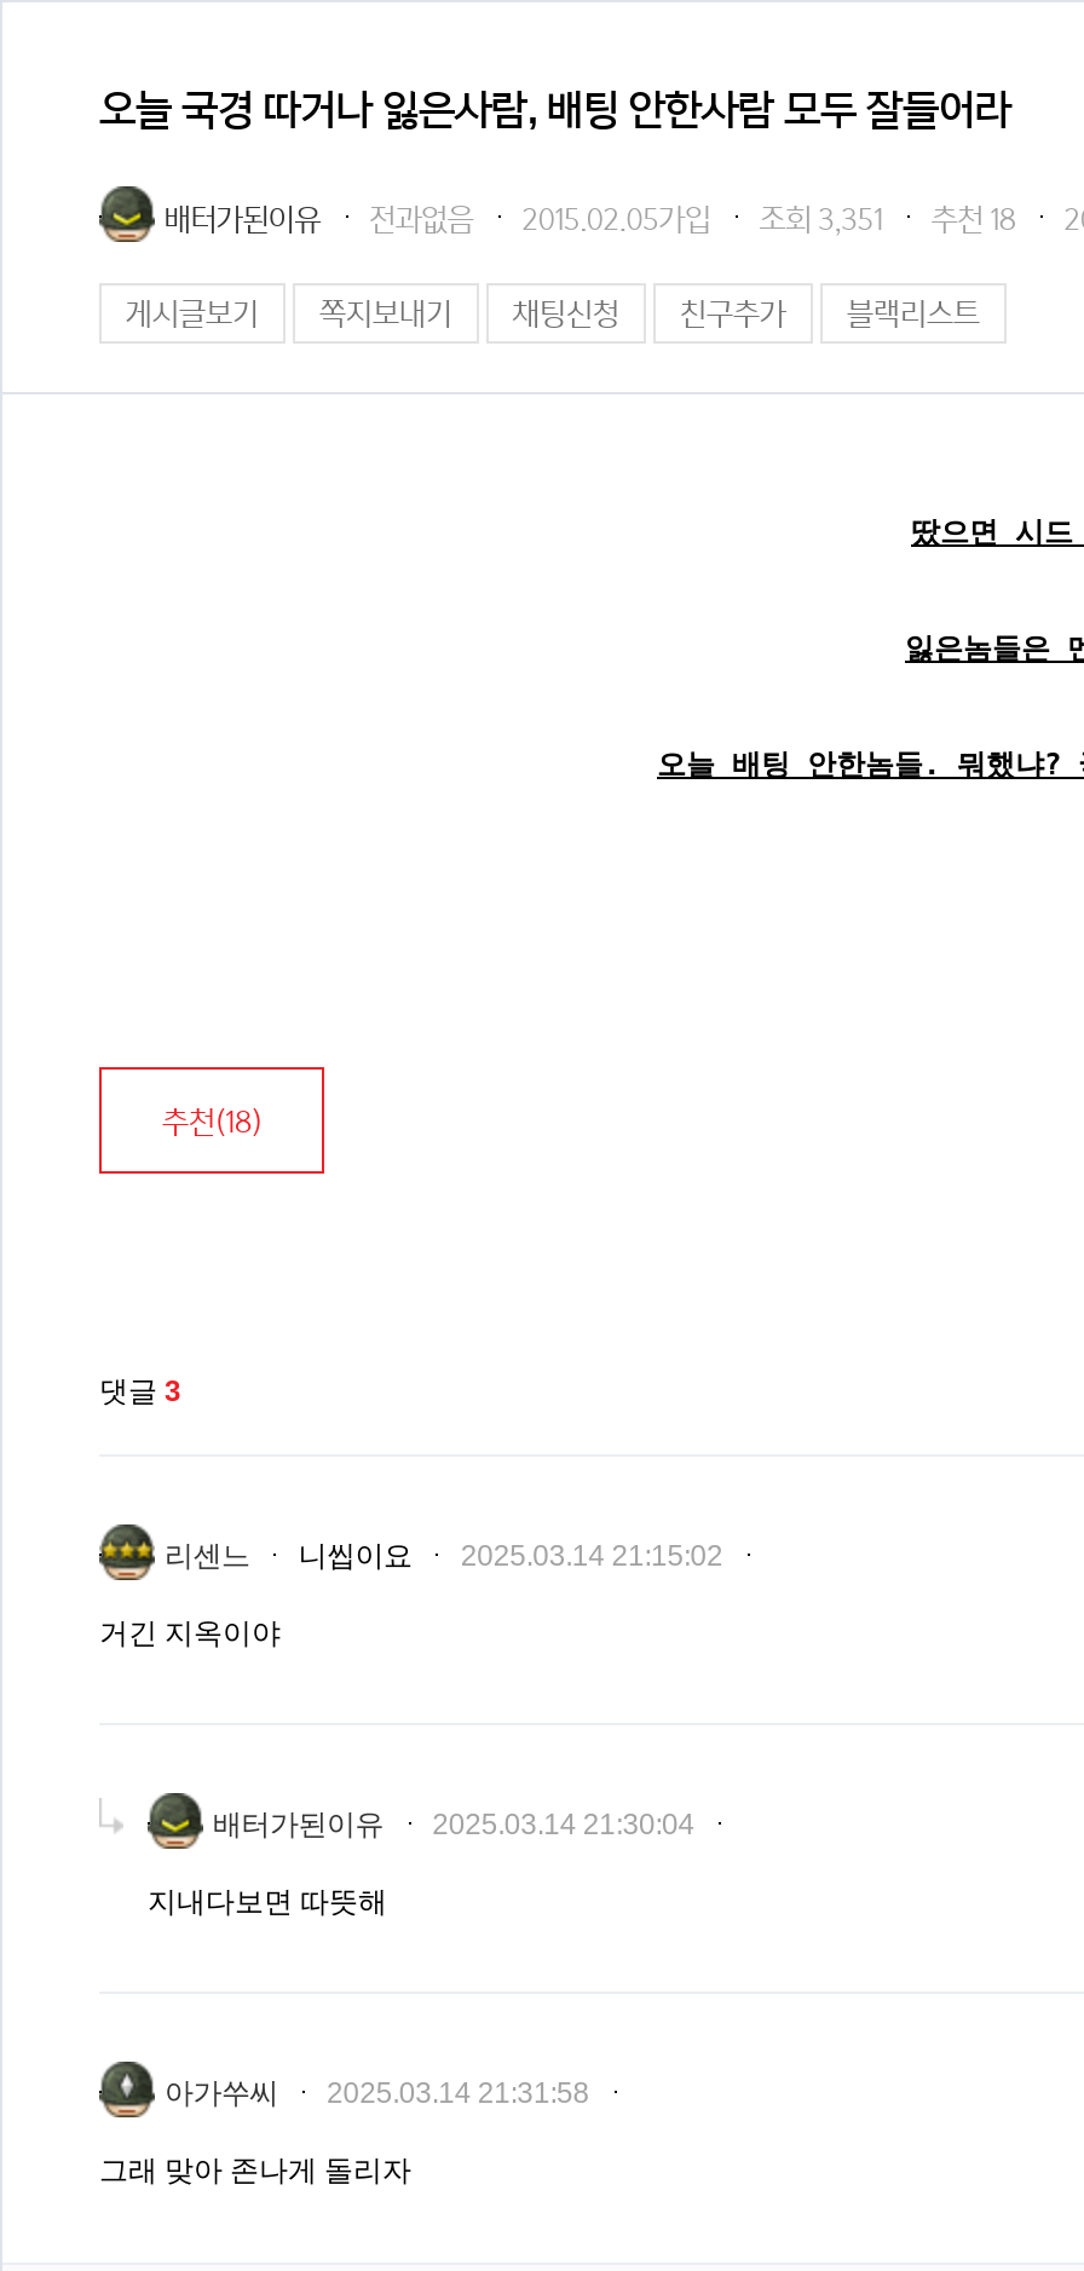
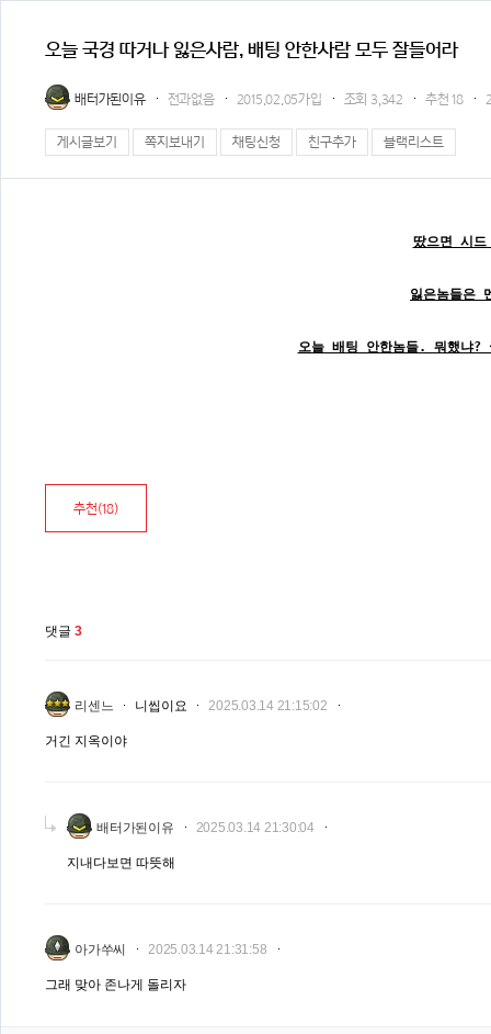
- 조회 3,351
+ 조회 3,342
